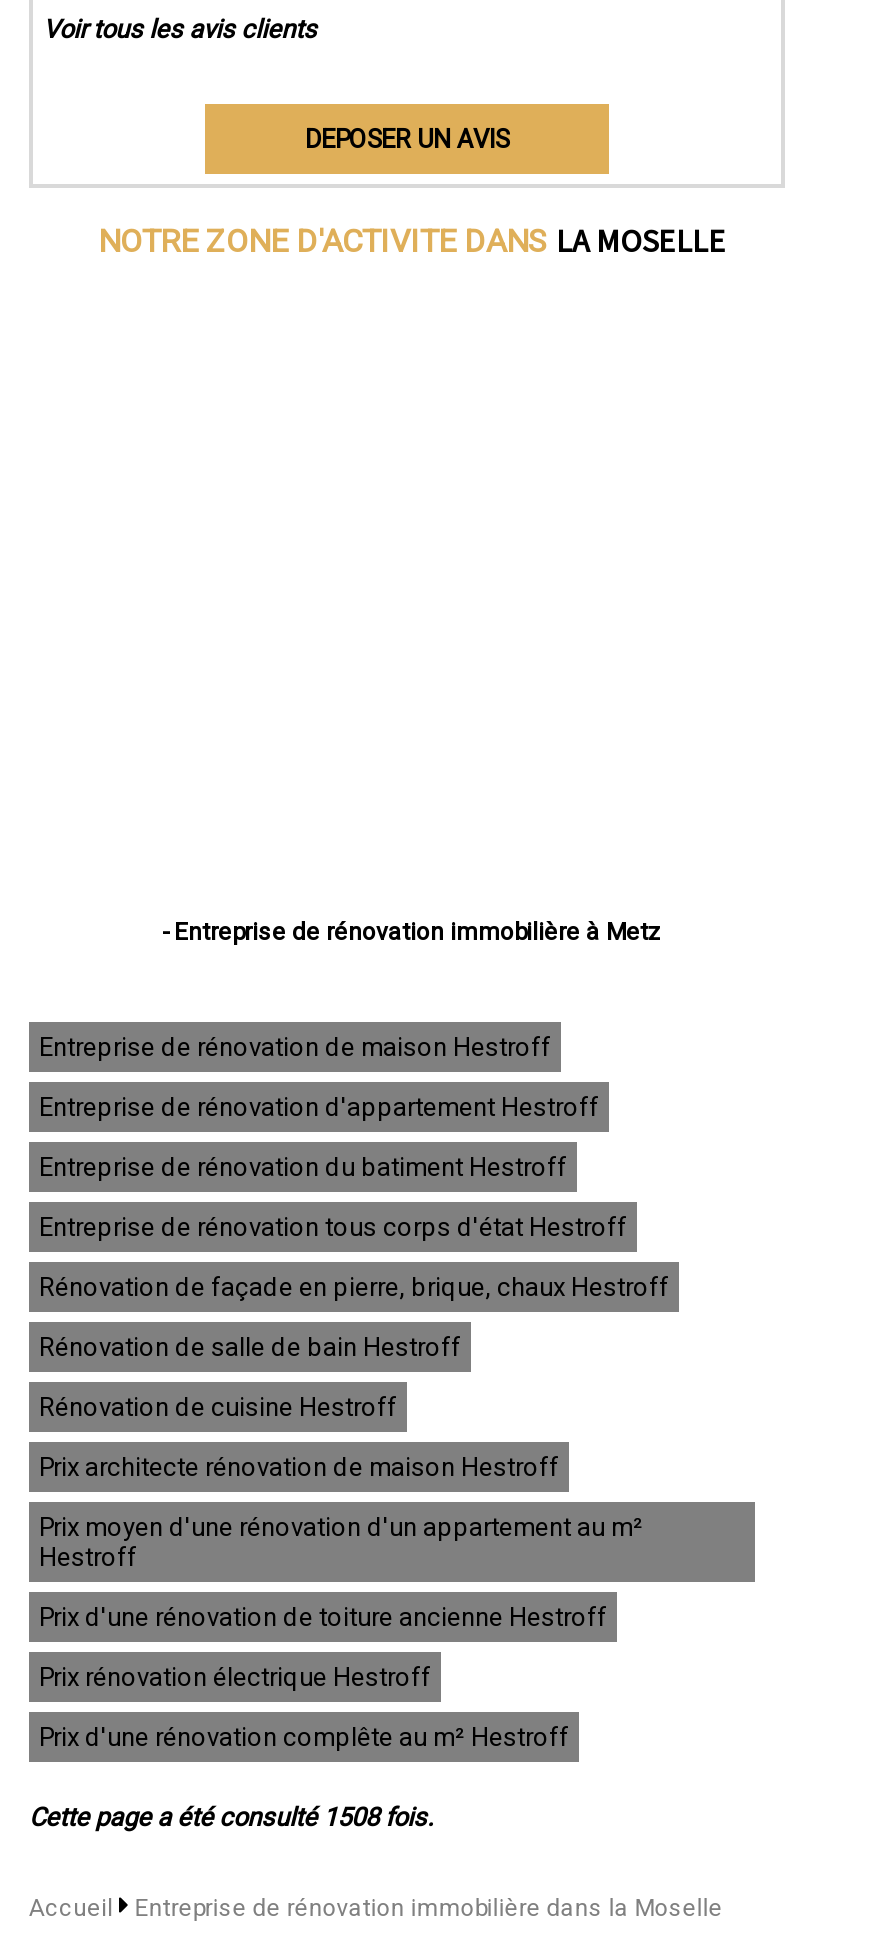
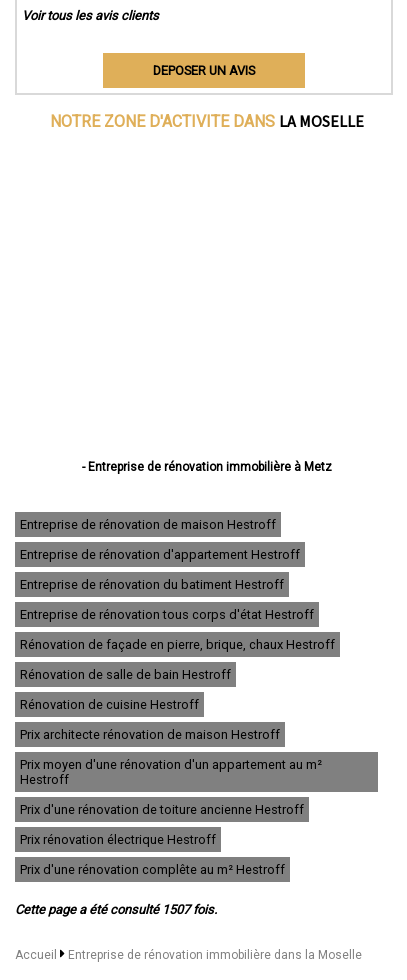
- Cette page a été consulté 1508 fois.
+ Cette page a été consulté 1507 fois.
